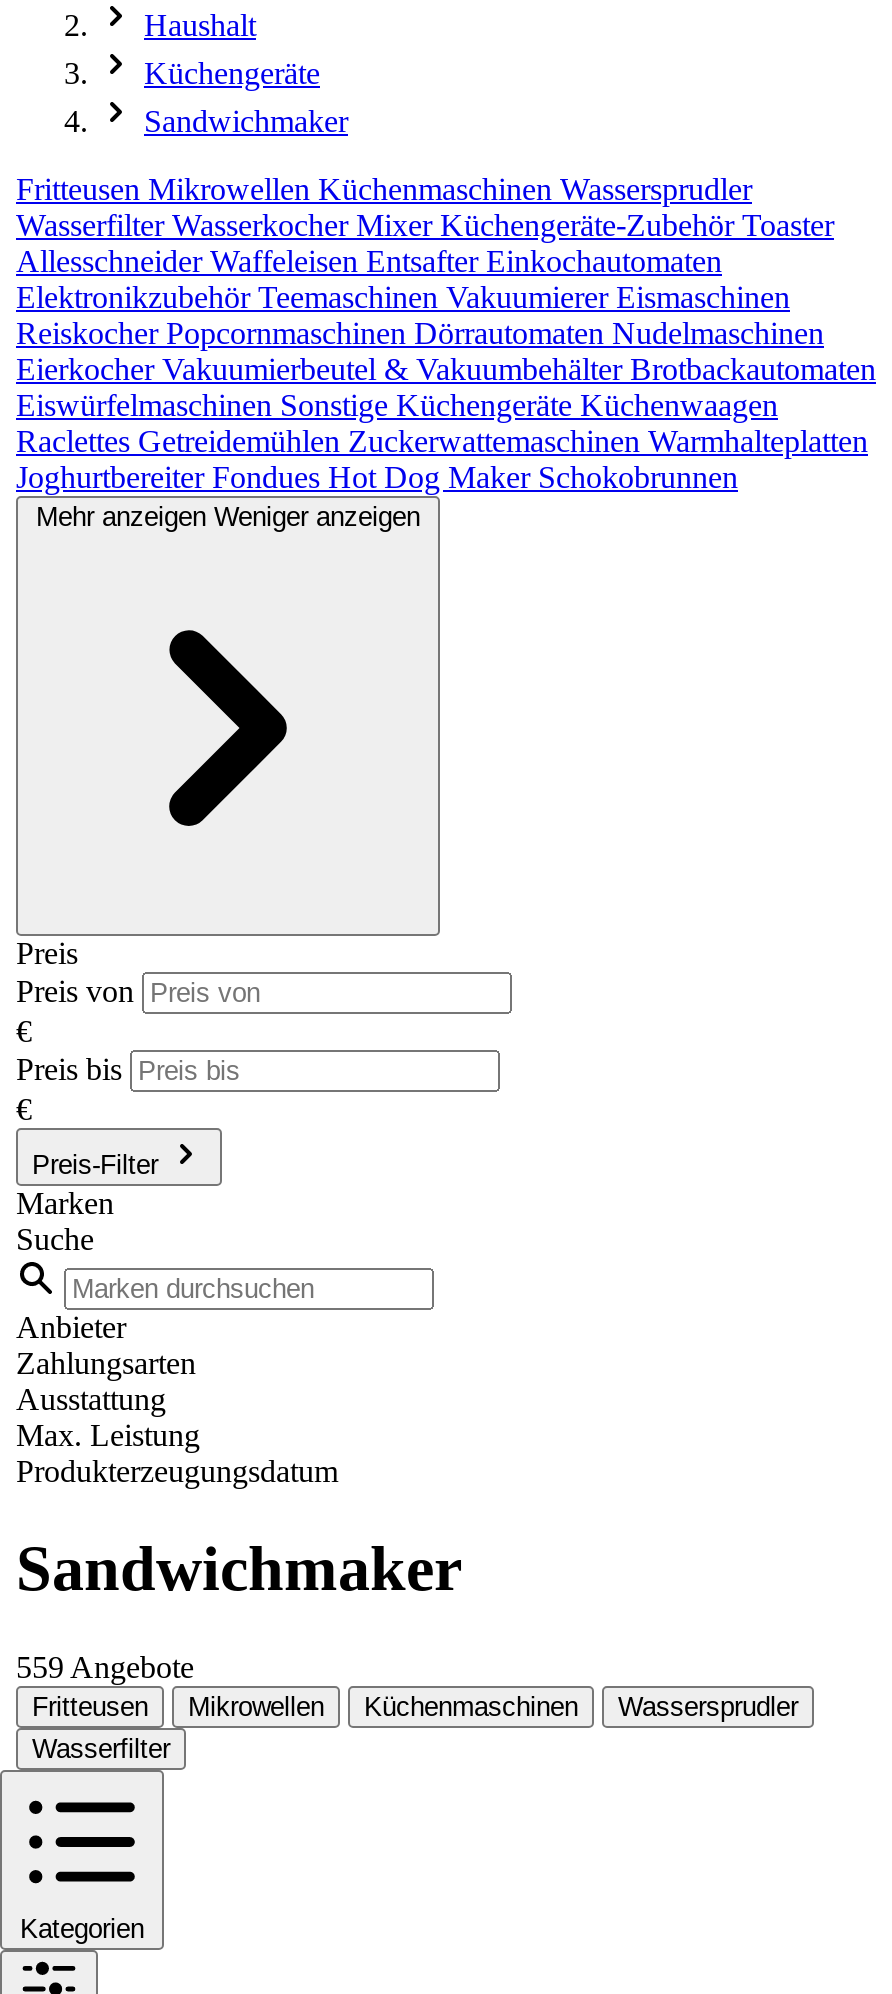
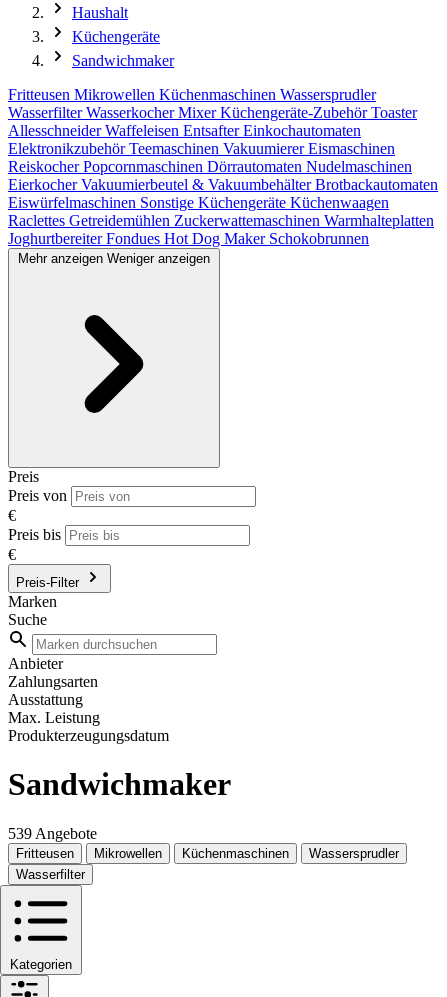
- 559 Angebote
+ 539 Angebote
